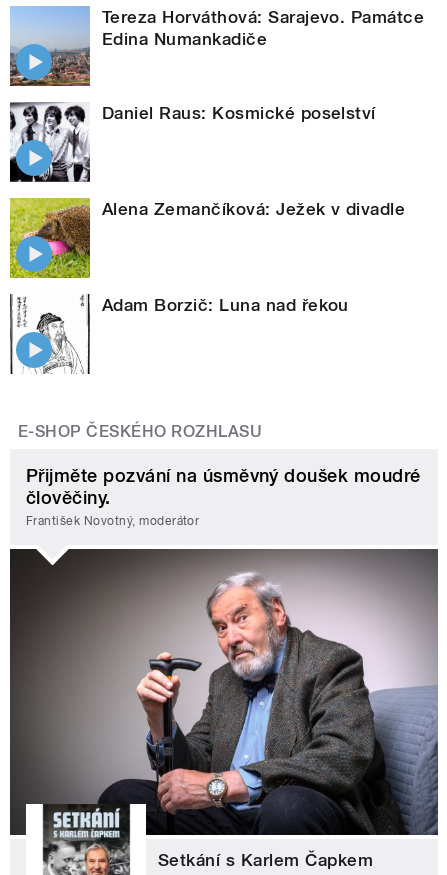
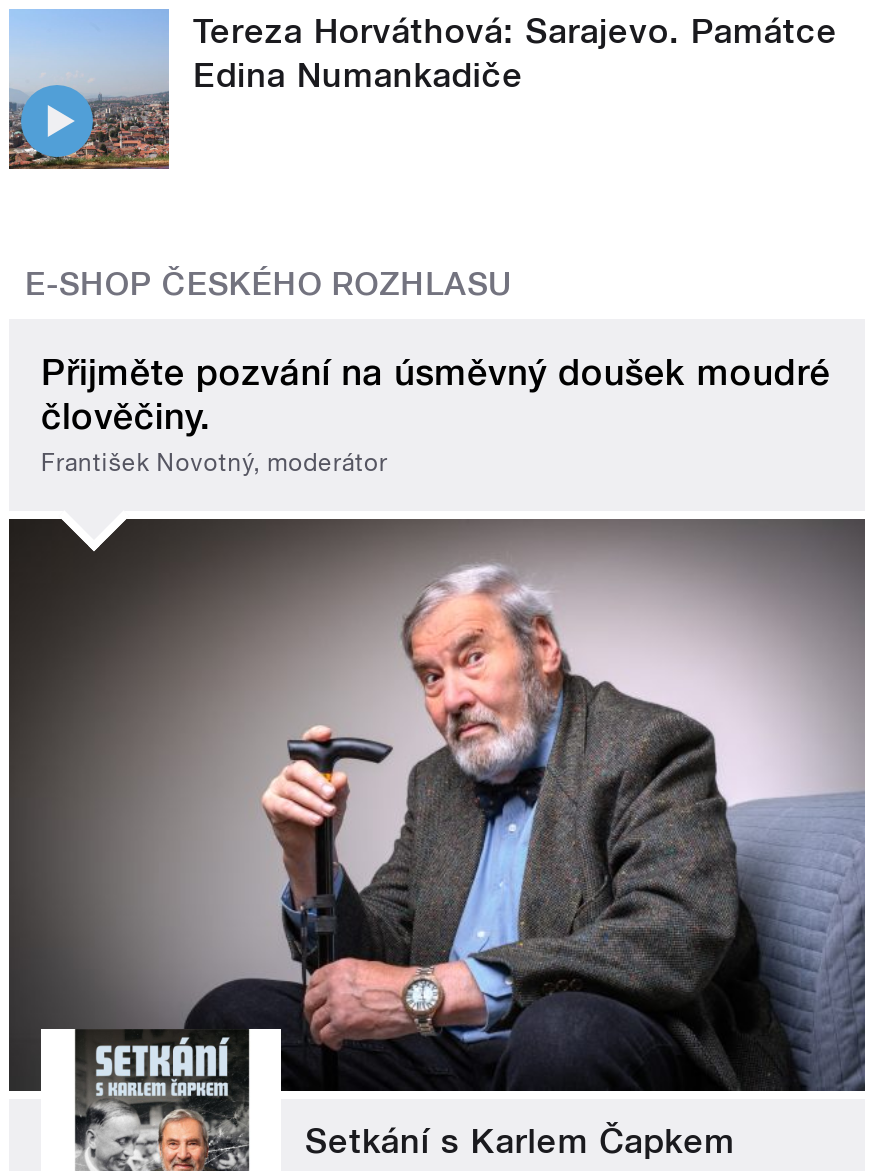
- [image]
- Daniel Raus: Kosmické poselství

- [image]
- Alena Zemančíková: Ježek v divadle

- [image]
- Adam Borzič: Luna nad řekou
